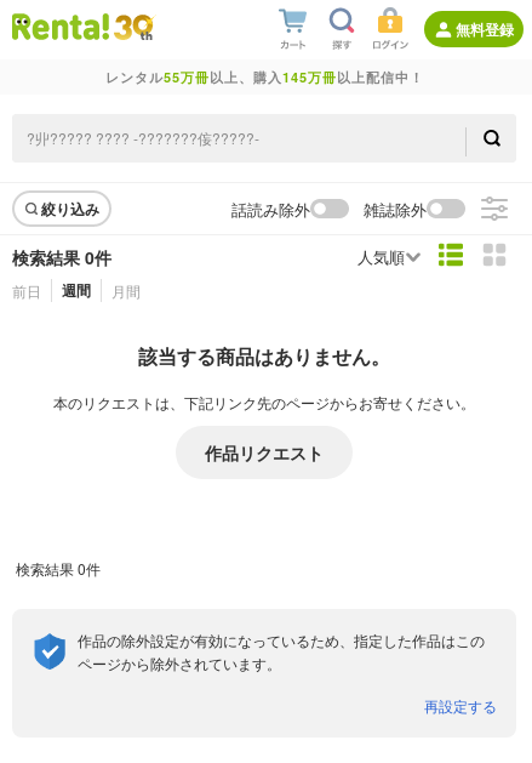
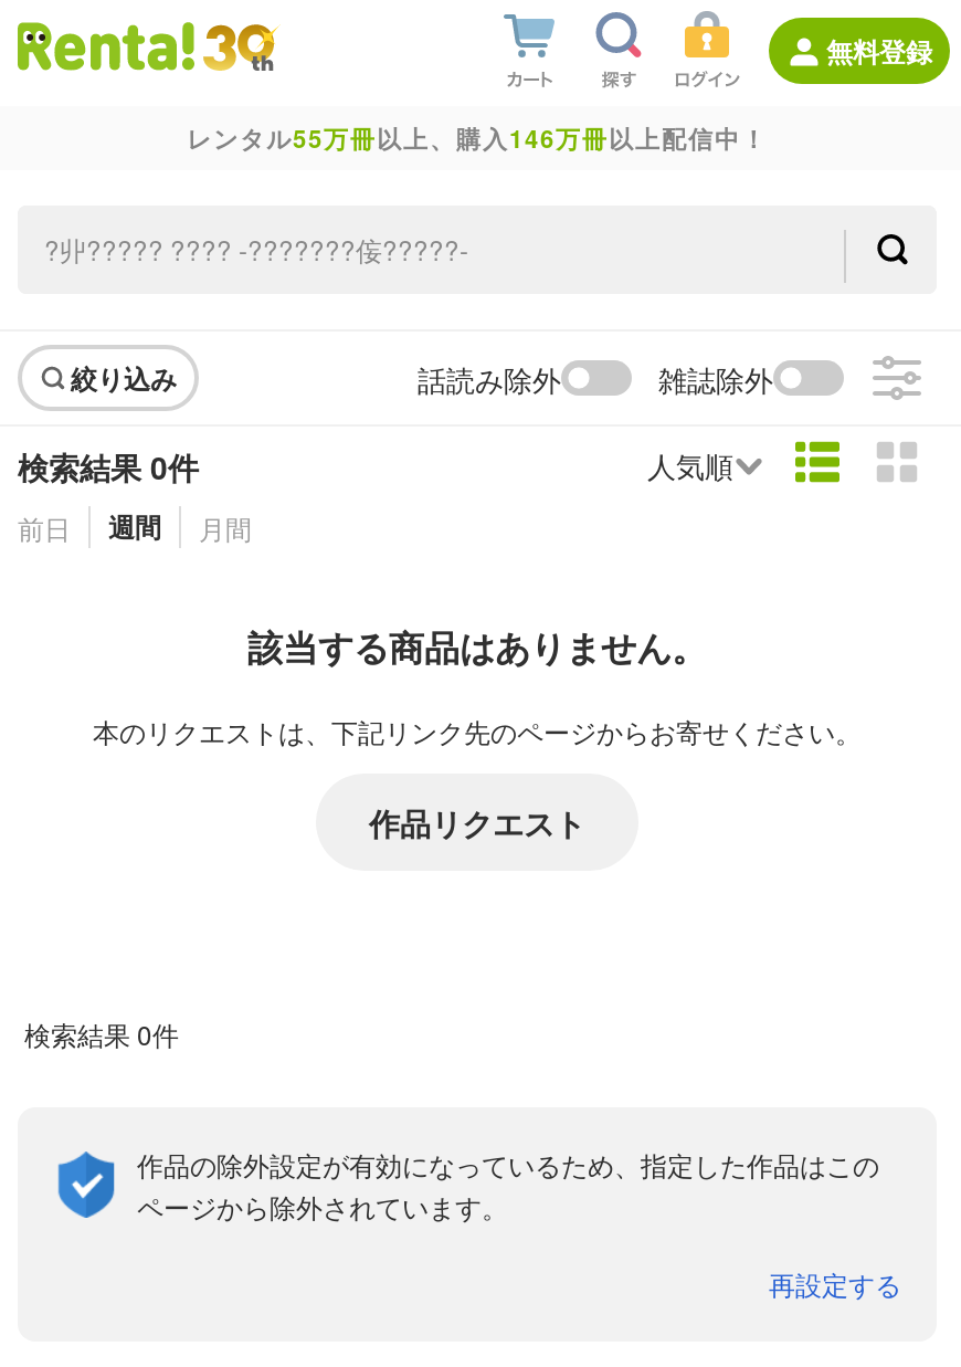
- レンタル55万冊以上、購入145万冊以上配信中！
+ レンタル55万冊以上、購入146万冊以上配信中！
